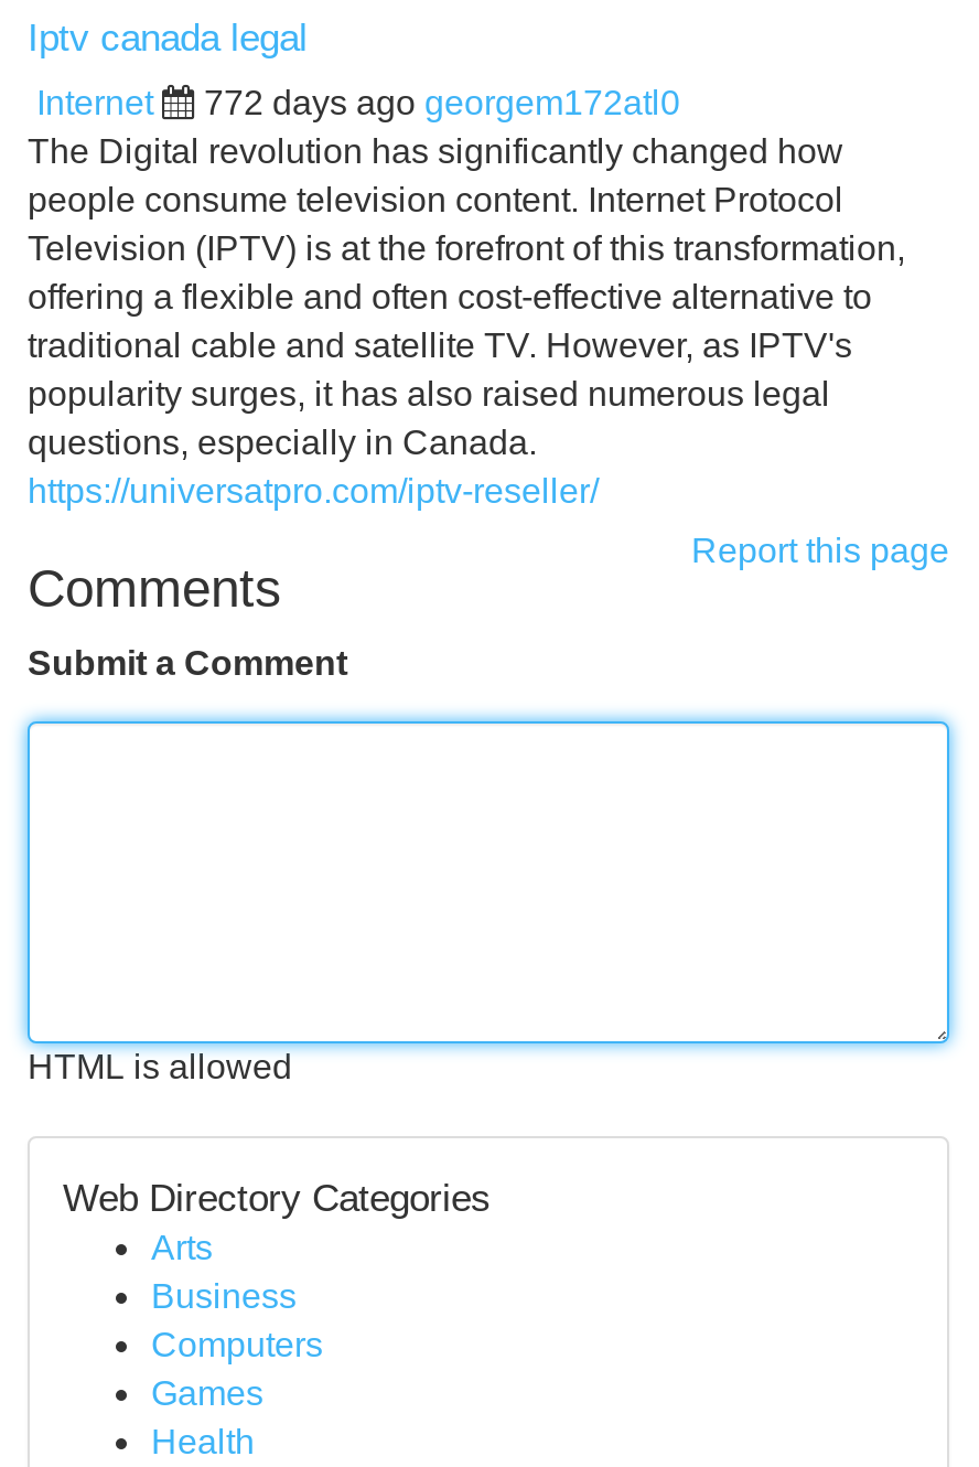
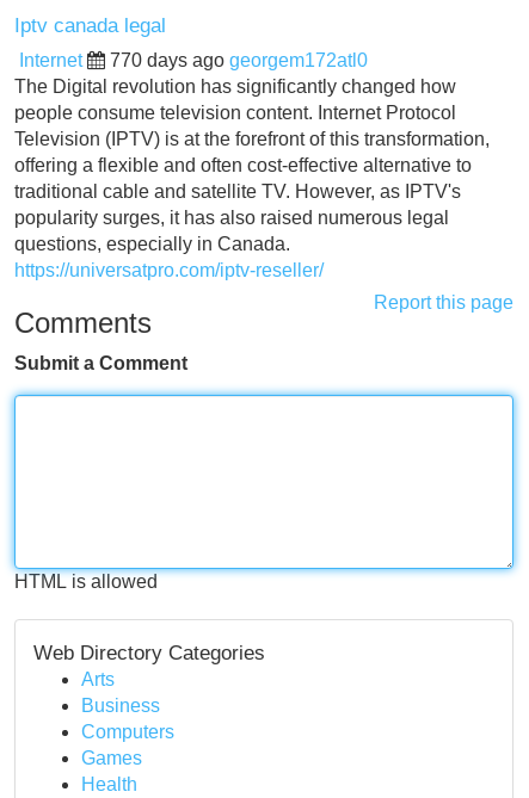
- 772 days ago georgem172atl0
+ 770 days ago georgem172atl0
